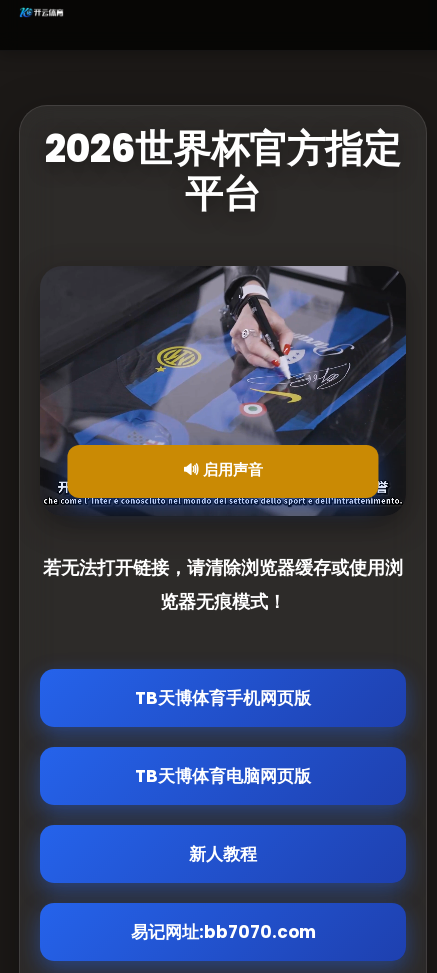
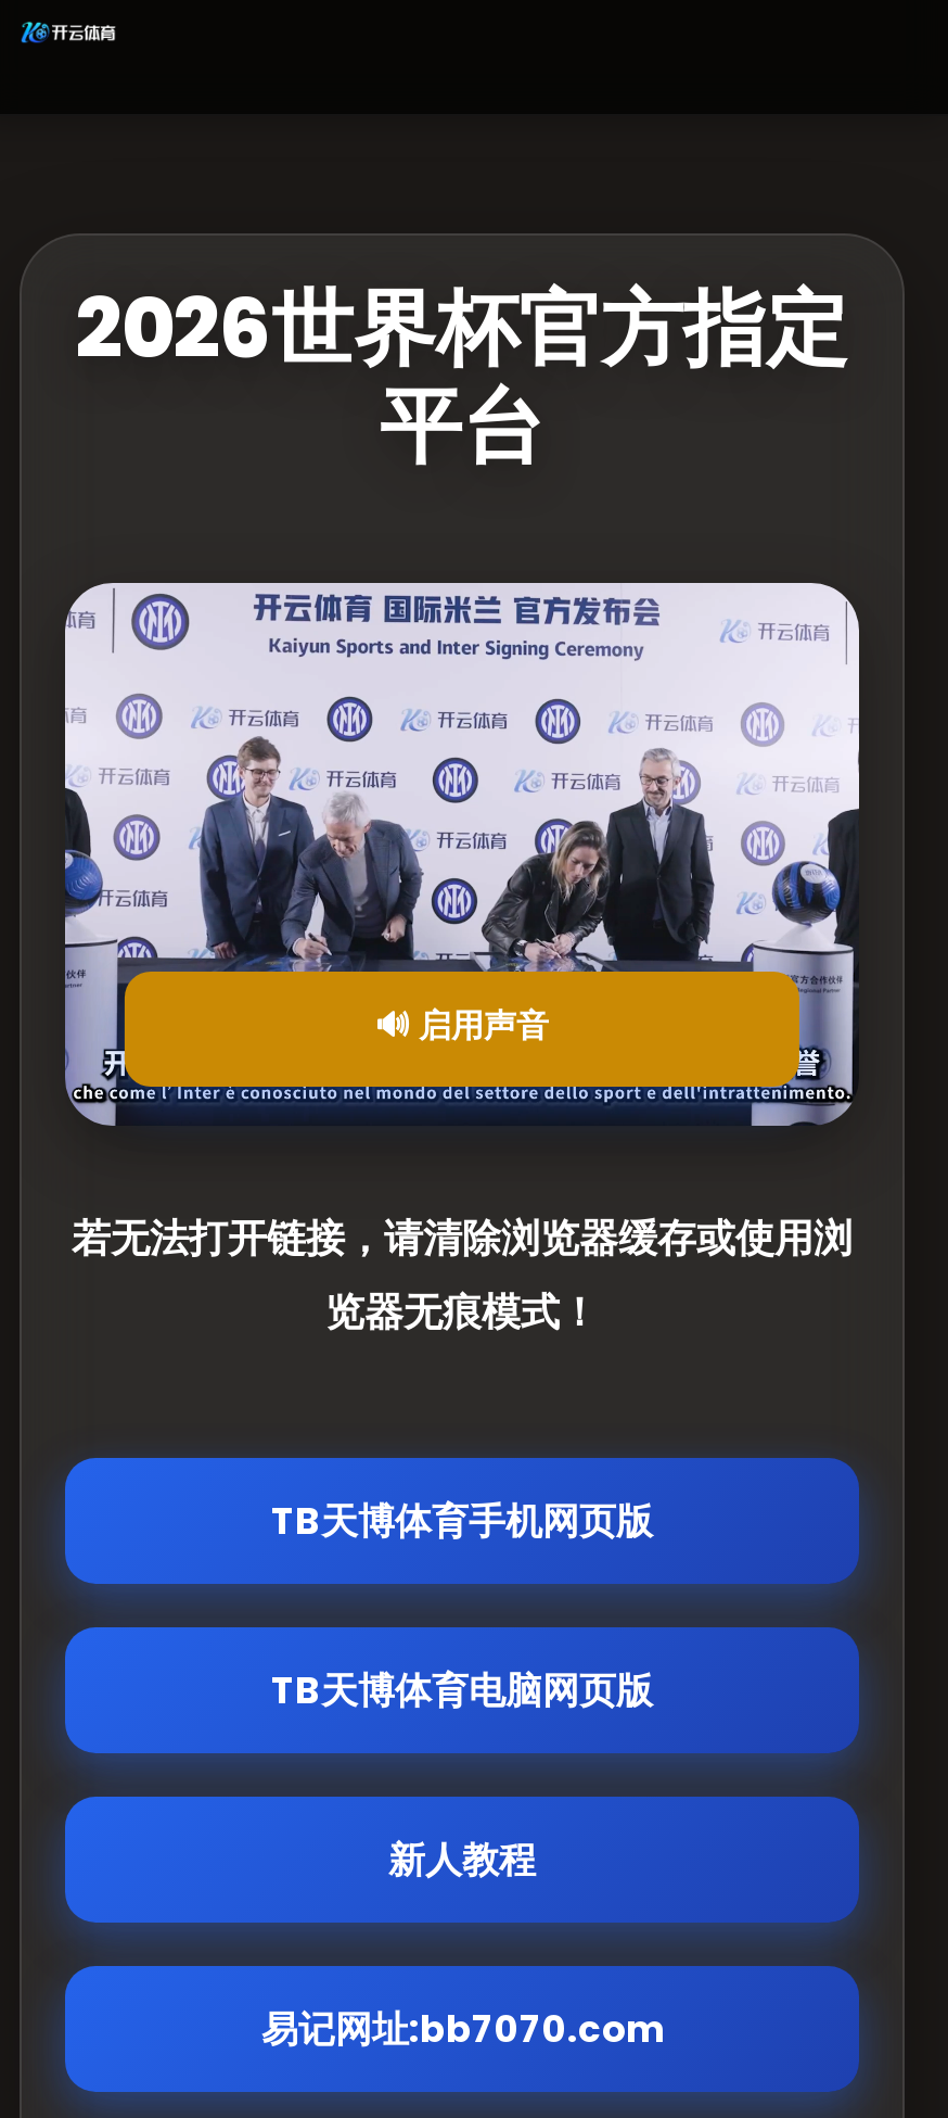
- [image]
+ [image]
